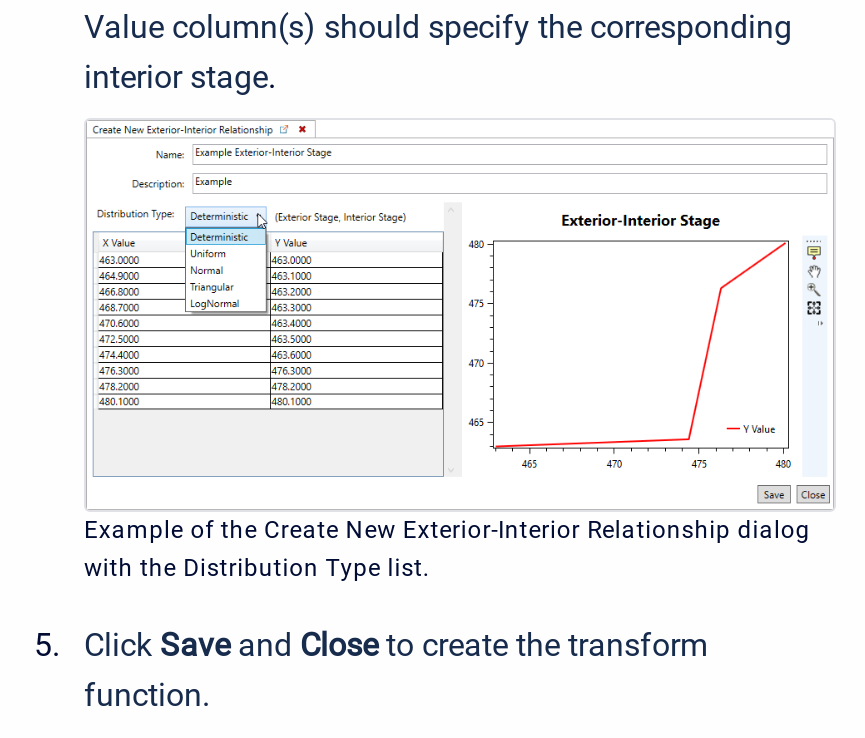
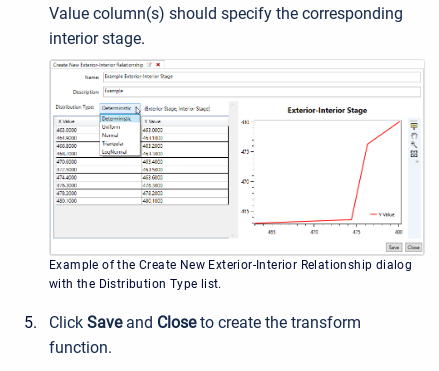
- [image]
+ [image]
